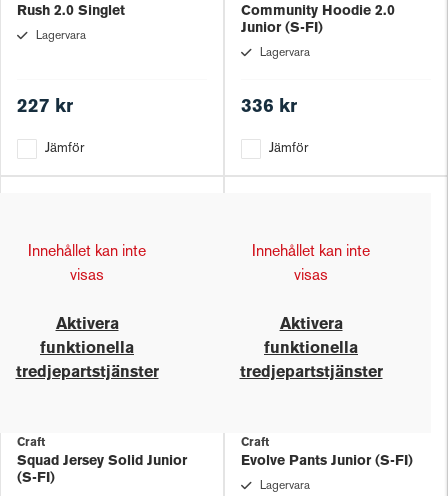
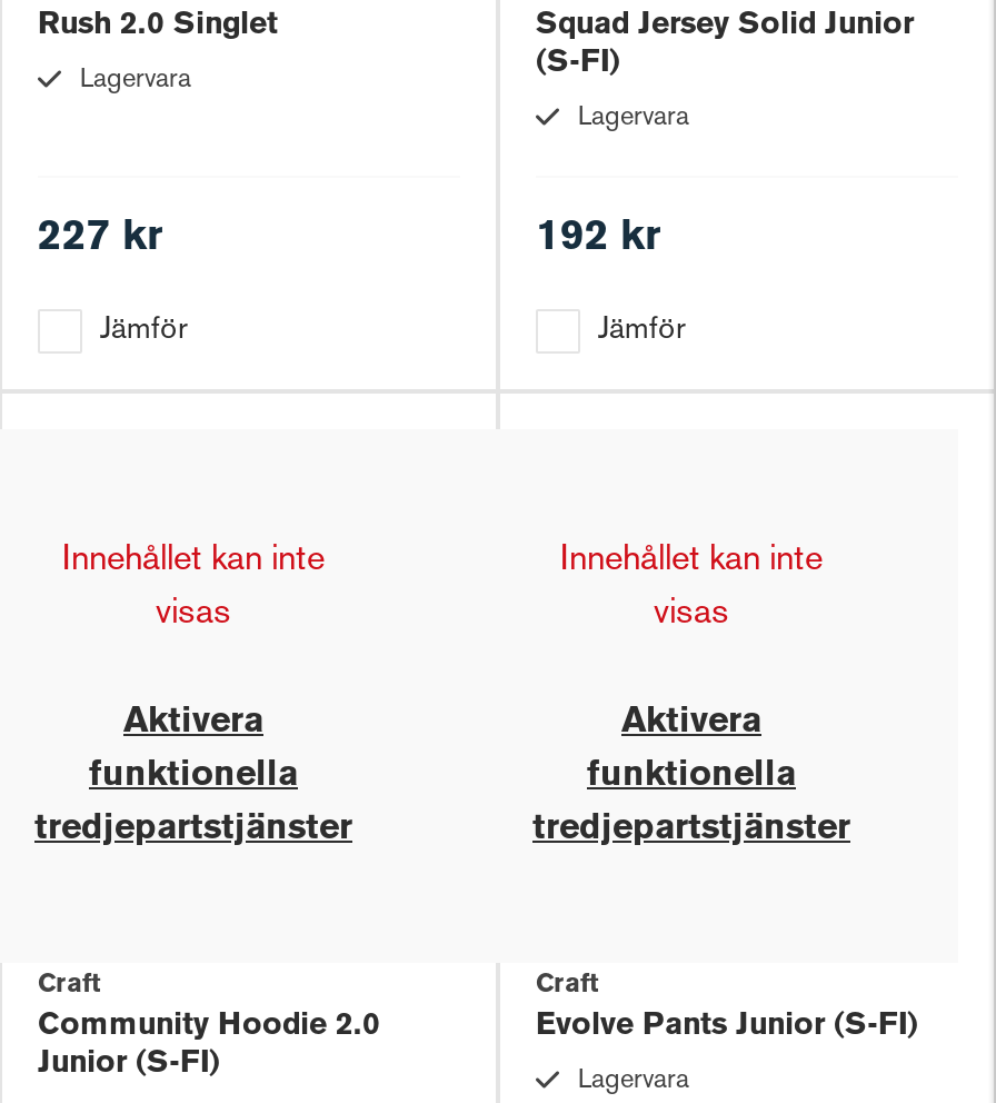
moved down: Community Hoodie 2.0 | Junior (S-FI)

- 336 kr
+ 192 kr

moved up: Squad Jersey Solid Junior | (S-FI)
